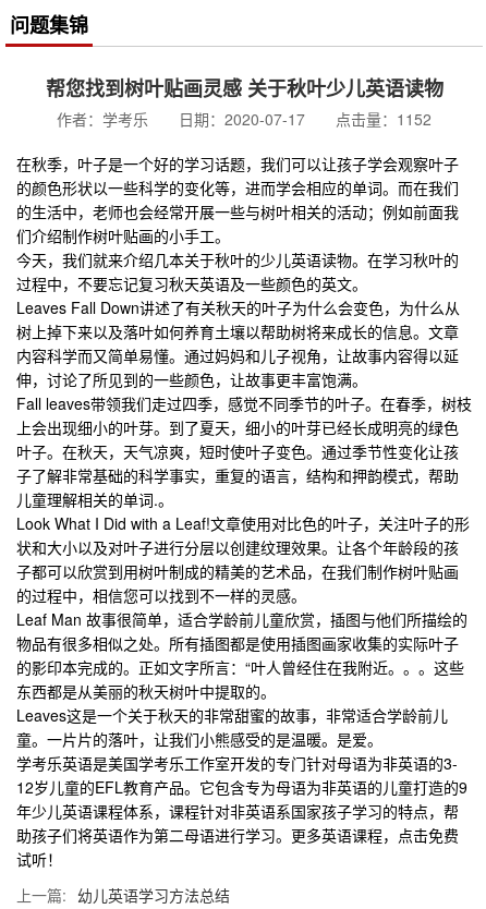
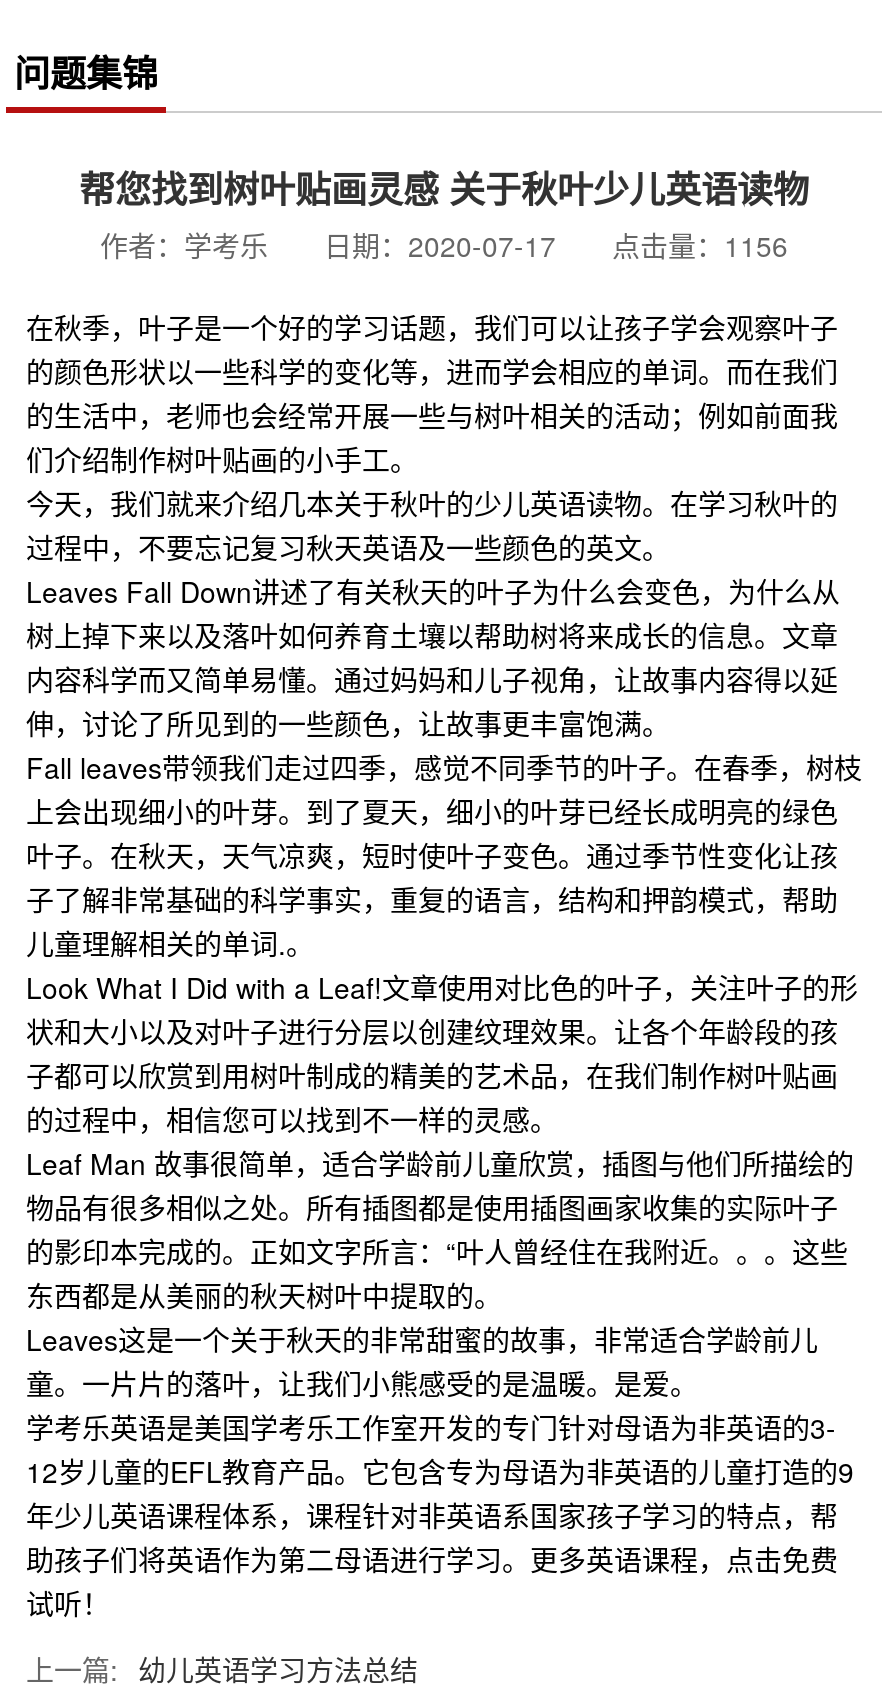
- 作者：学考乐 日期：2020-07-17 点击量：1152
+ 作者：学考乐 日期：2020-07-17 点击量：1156
